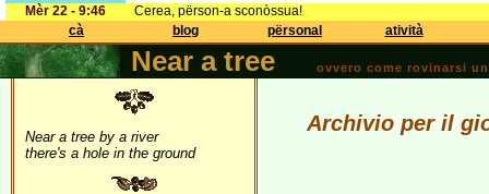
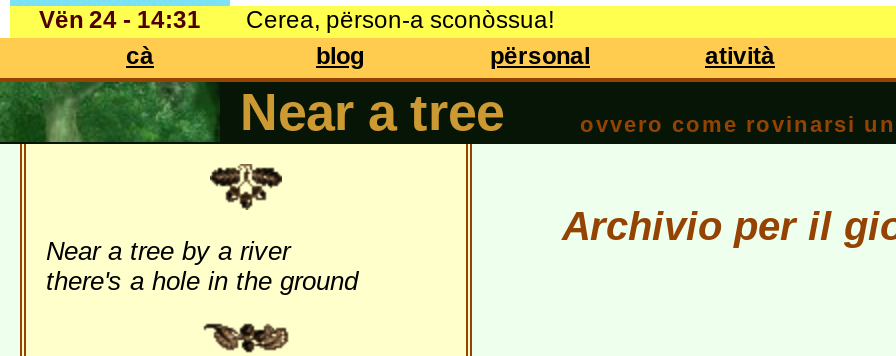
- Mèr 22 - 9:46 Cerea, përson-a sconòssua!
+ Vën 24 - 14:31 Cerea, përson-a sconòssua!
